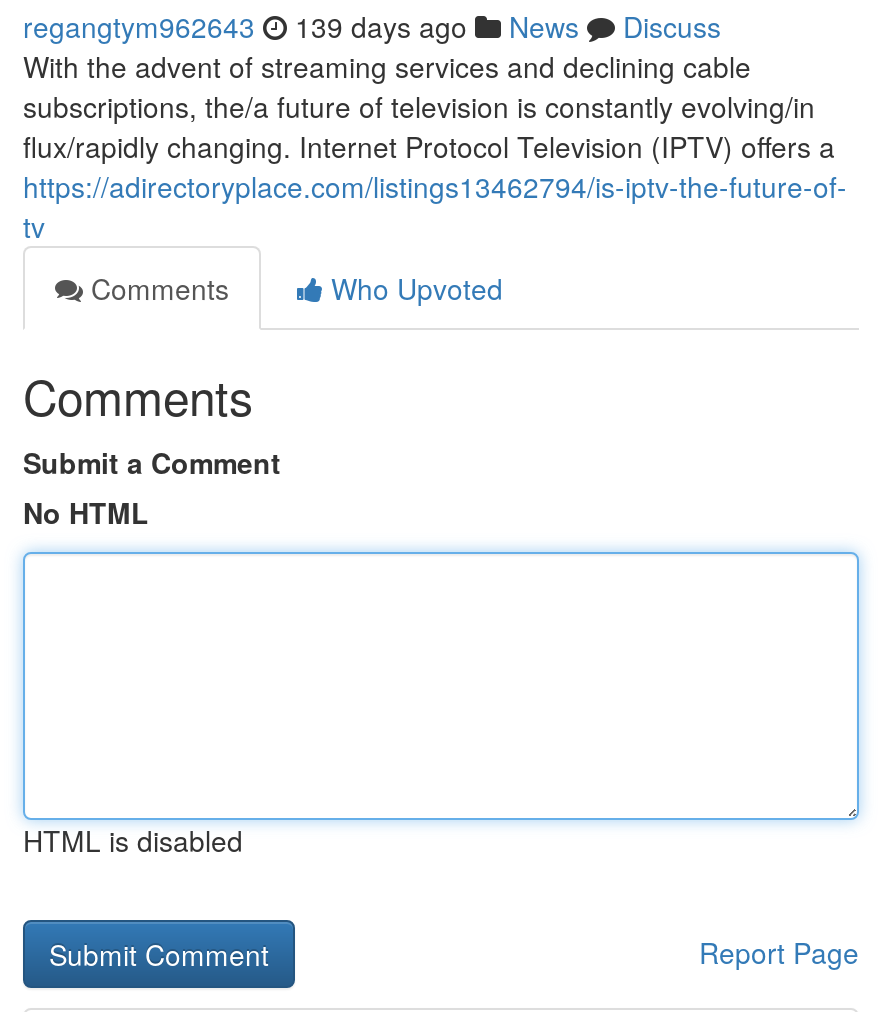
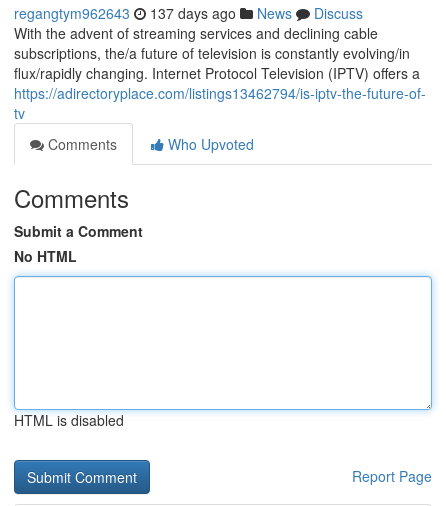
- regangtym962643 139 days ago News Discuss
+ regangtym962643 137 days ago News Discuss
